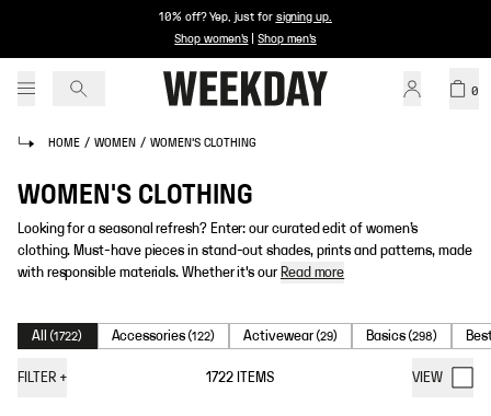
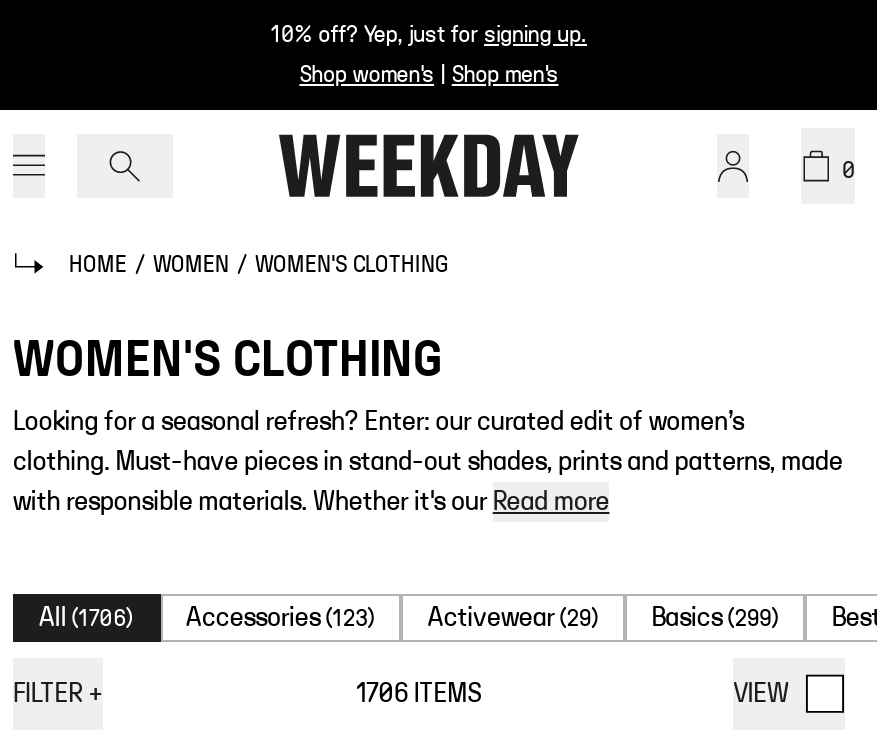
- All (1722)
+ All (1706)

- Accessories (122)
+ Accessories (123)

- Basics (298)
+ Basics (299)

- 1722 ITEMS
+ 1706 ITEMS
